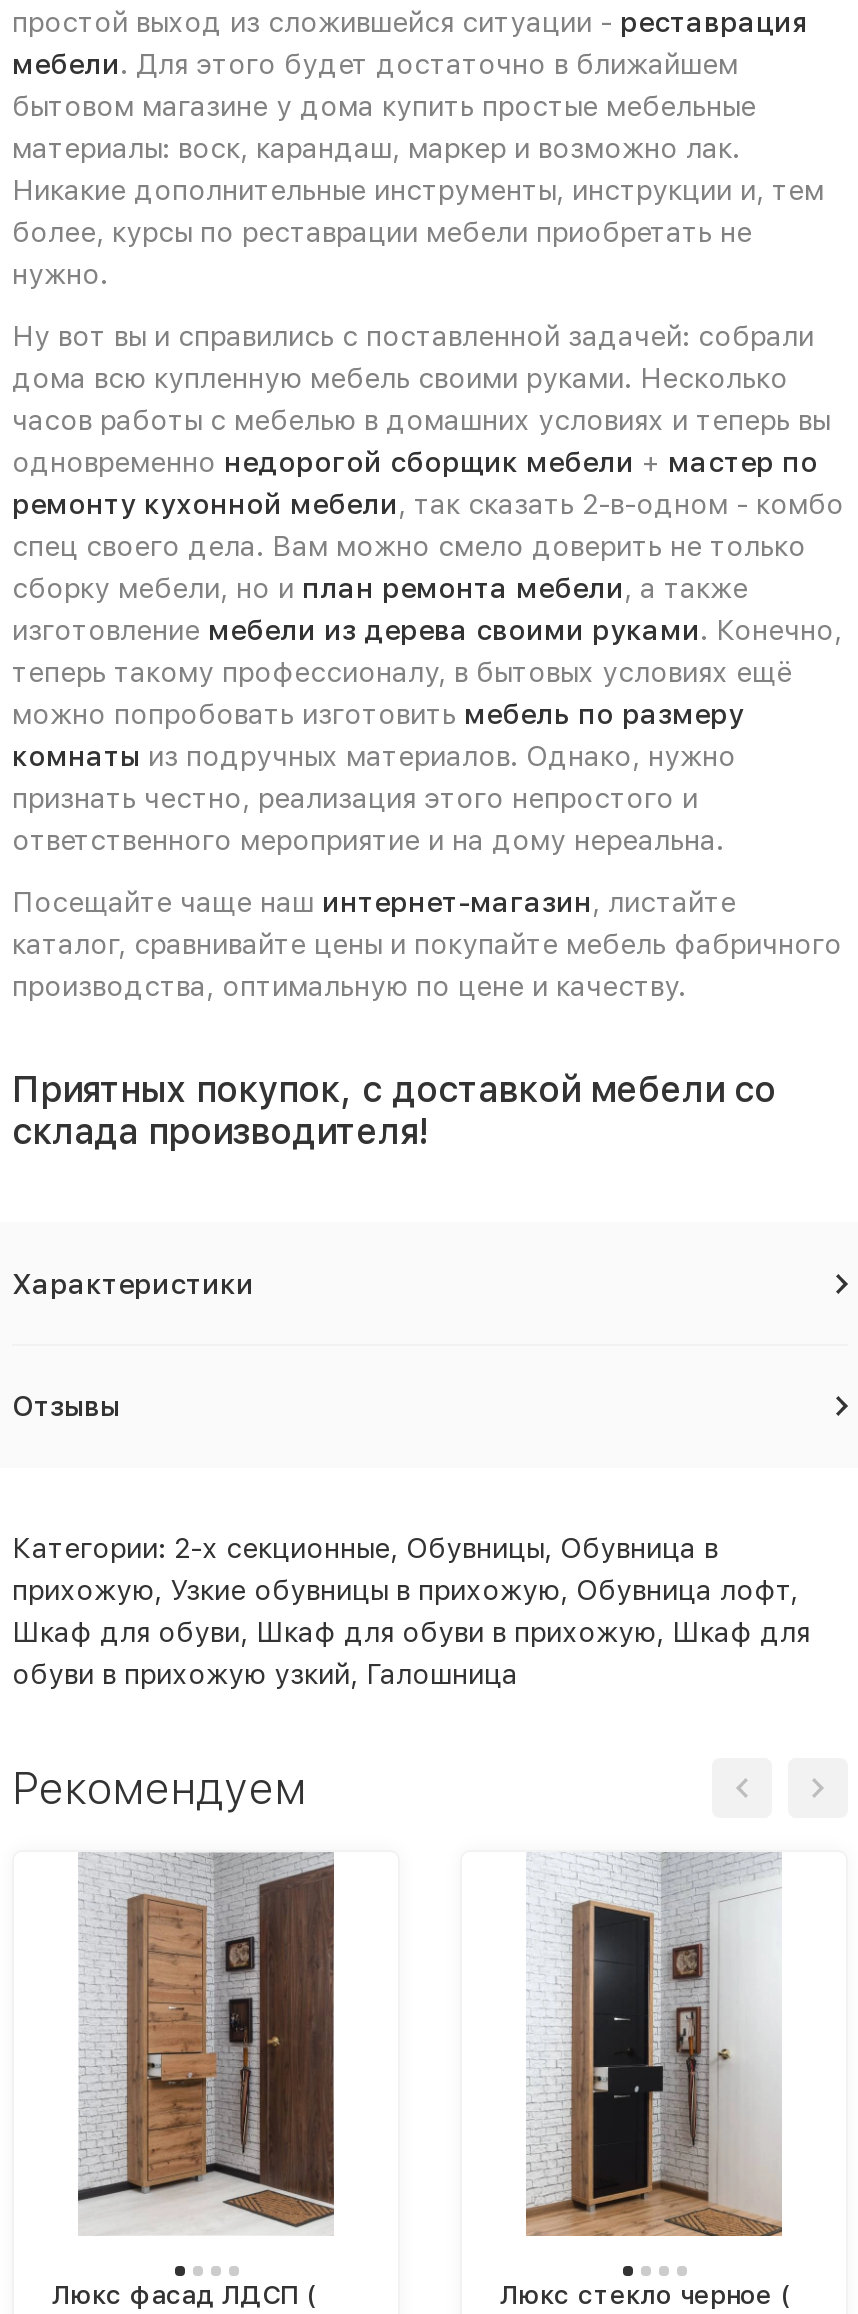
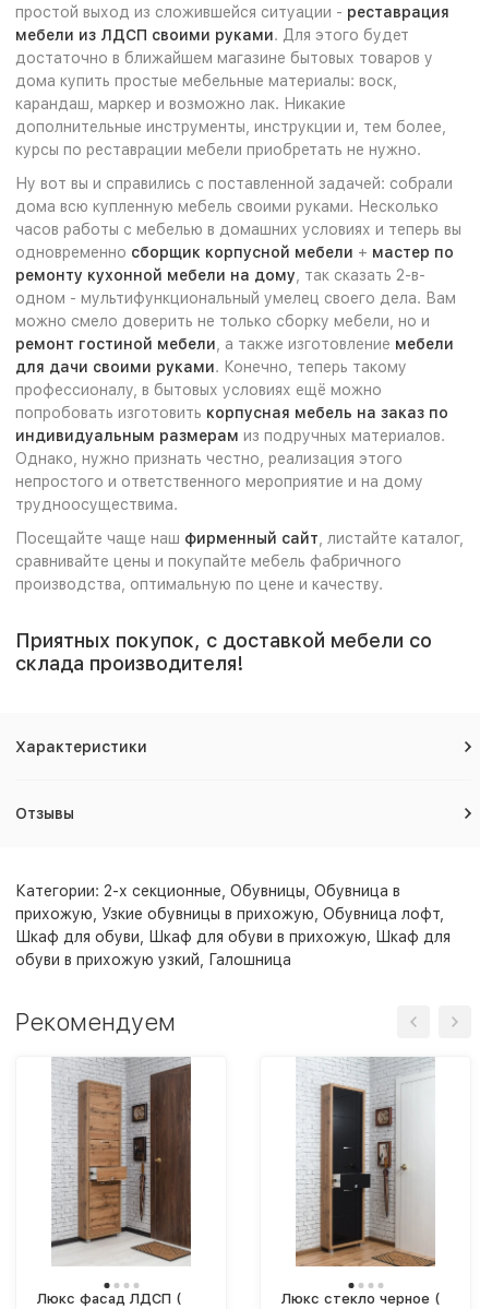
- мебели. Для этого будет достаточно в ближайшем
- бытовом магазине у дома купить простые мебельные
- материалы: воск, карандаш, маркер и возможно лак.
- Никакие дополнительные инструменты, инструкции и, тем
- более, курсы по реставрации мебели приобретать не
- нужно.
+ мебели из ЛДСП своими руками. Для этого будет
+ достаточно в ближайшем магазине бытовых товаров у
+ дома купить простые мебельные материалы: воск,
+ карандаш, маркер и возможно лак. Никакие
+ дополнительные инструменты, инструкции и, тем более,
+ курсы по реставрации мебели приобретать не нужно.

- одновременно недорогой сборщик мебели + мастер по
- ремонту кухонной мебели, так сказать 2-в-одном - комбо
- спец своего дела. Вам можно смело доверить не только
- сборку мебели, но и план ремонта мебели, а также
- изготовление мебели из дерева своими руками. Конечно,
- теперь такому профессионалу, в бытовых условиях ещё
- можно попробовать изготовить мебель по размеру
- комнаты из подручных материалов. Однако, нужно
- признать честно, реализация этого непростого и
- ответственного мероприятие и на дому нереальна.
+ одновременно сборщик корпусной мебели + мастер по
+ ремонту кухонной мебели на дому, так сказать 2-в-
+ одном - мультифункциональный умелец своего дела. Вам
+ можно смело доверить не только сборку мебели, но и
+ ремонт гостиной мебели, а также изготовление мебели
+ для дачи своими руками. Конечно, теперь такому
+ профессионалу, в бытовых условиях ещё можно
+ попробовать изготовить корпусная мебель на заказ по
+ индивидуальным размерам из подручных материалов.
+ Однако, нужно признать честно, реализация этого
+ непростого и ответственного мероприятие и на дому
+ трудноосуществима.

- Посещайте чаще наш интернет-магазин, листайте
- каталог, сравнивайте цены и покупайте мебель фабричного
+ Посещайте чаще наш фирменный сайт, листайте каталог,
+ сравнивайте цены и покупайте мебель фабричного
